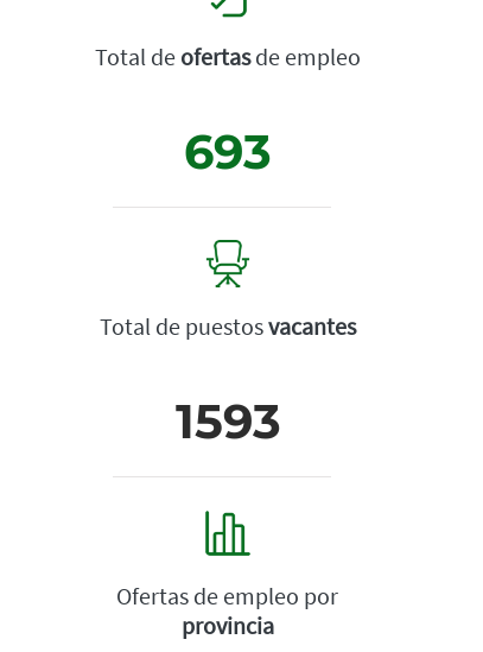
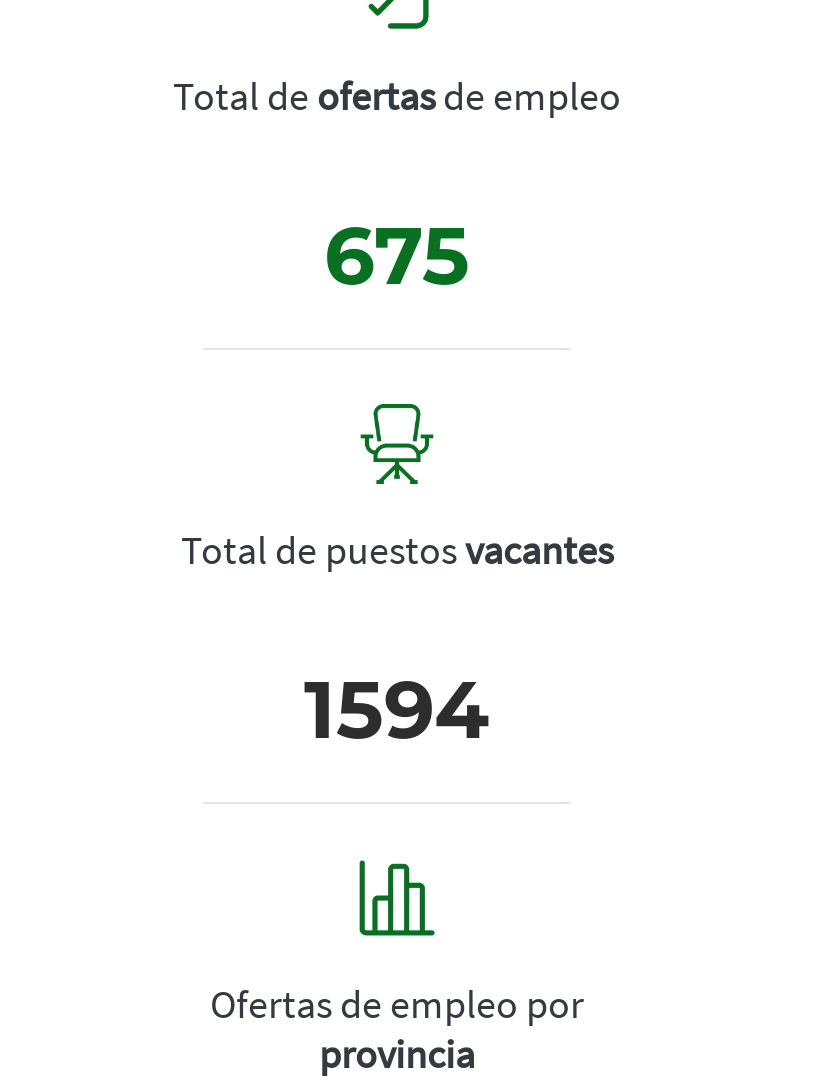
- 693
+ 675

- 1593
+ 1594
